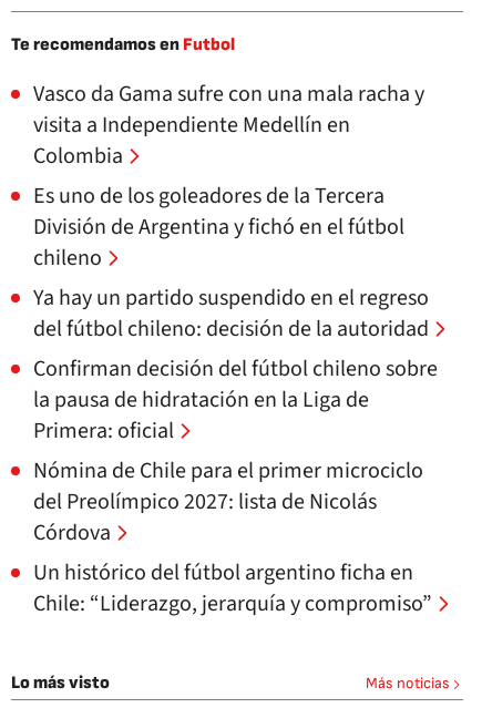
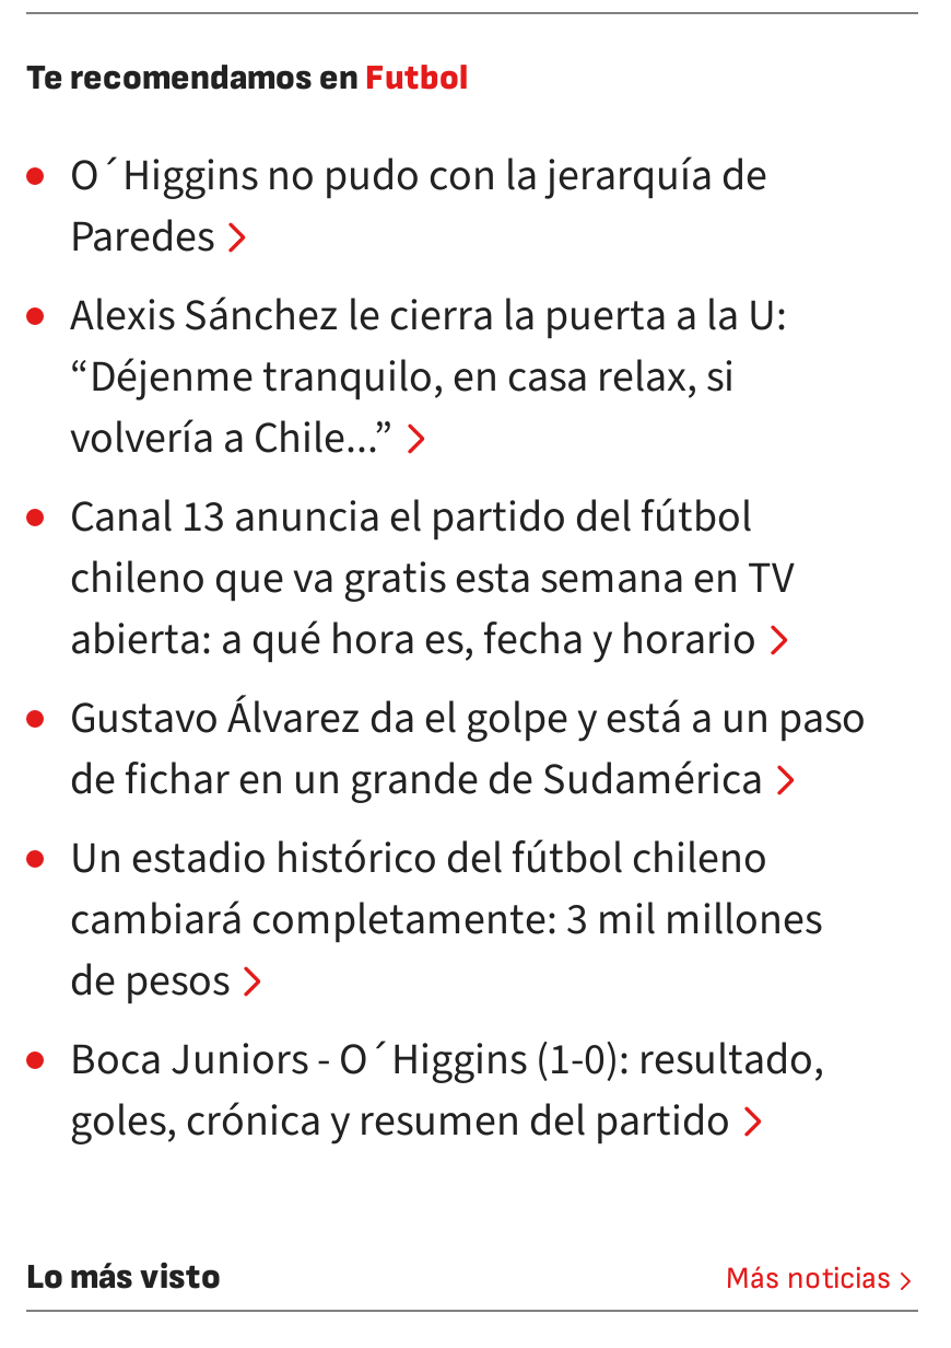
- Vasco da Gama sufre con una mala racha y
- visita a Independiente Medellín en
- Colombia
- Es uno de los goleadores de la Tercera
- División de Argentina y fichó en el fútbol
- chileno
- Ya hay un partido suspendido en el regreso
- del fútbol chileno: decisión de la autoridad
- Confirman decisión del fútbol chileno sobre
- la pausa de hidratación en la Liga de
- Primera: oficial
- Nómina de Chile para el primer microciclo
- del Preolímpico 2027: lista de Nicolás
- Córdova
- Un histórico del fútbol argentino ficha en
- Chile: “Liderazgo, jerarquía y compromiso”
+ O´Higgins no pudo con la jerarquía de
+ Paredes
+ Alexis Sánchez le cierra la puerta a la U:
+ “Déjenme tranquilo, en casa relax, si
+ volvería a Chile...”
+ Canal 13 anuncia el partido del fútbol
+ chileno que va gratis esta semana en TV
+ abierta: a qué hora es, fecha y horario
+ Gustavo Álvarez da el golpe y está a un paso
+ de fichar en un grande de Sudamérica
+ Un estadio histórico del fútbol chileno
+ cambiará completamente: 3 mil millones
+ de pesos
+ Boca Juniors - O´Higgins (1-0): resultado,
+ goles, crónica y resumen del partido
